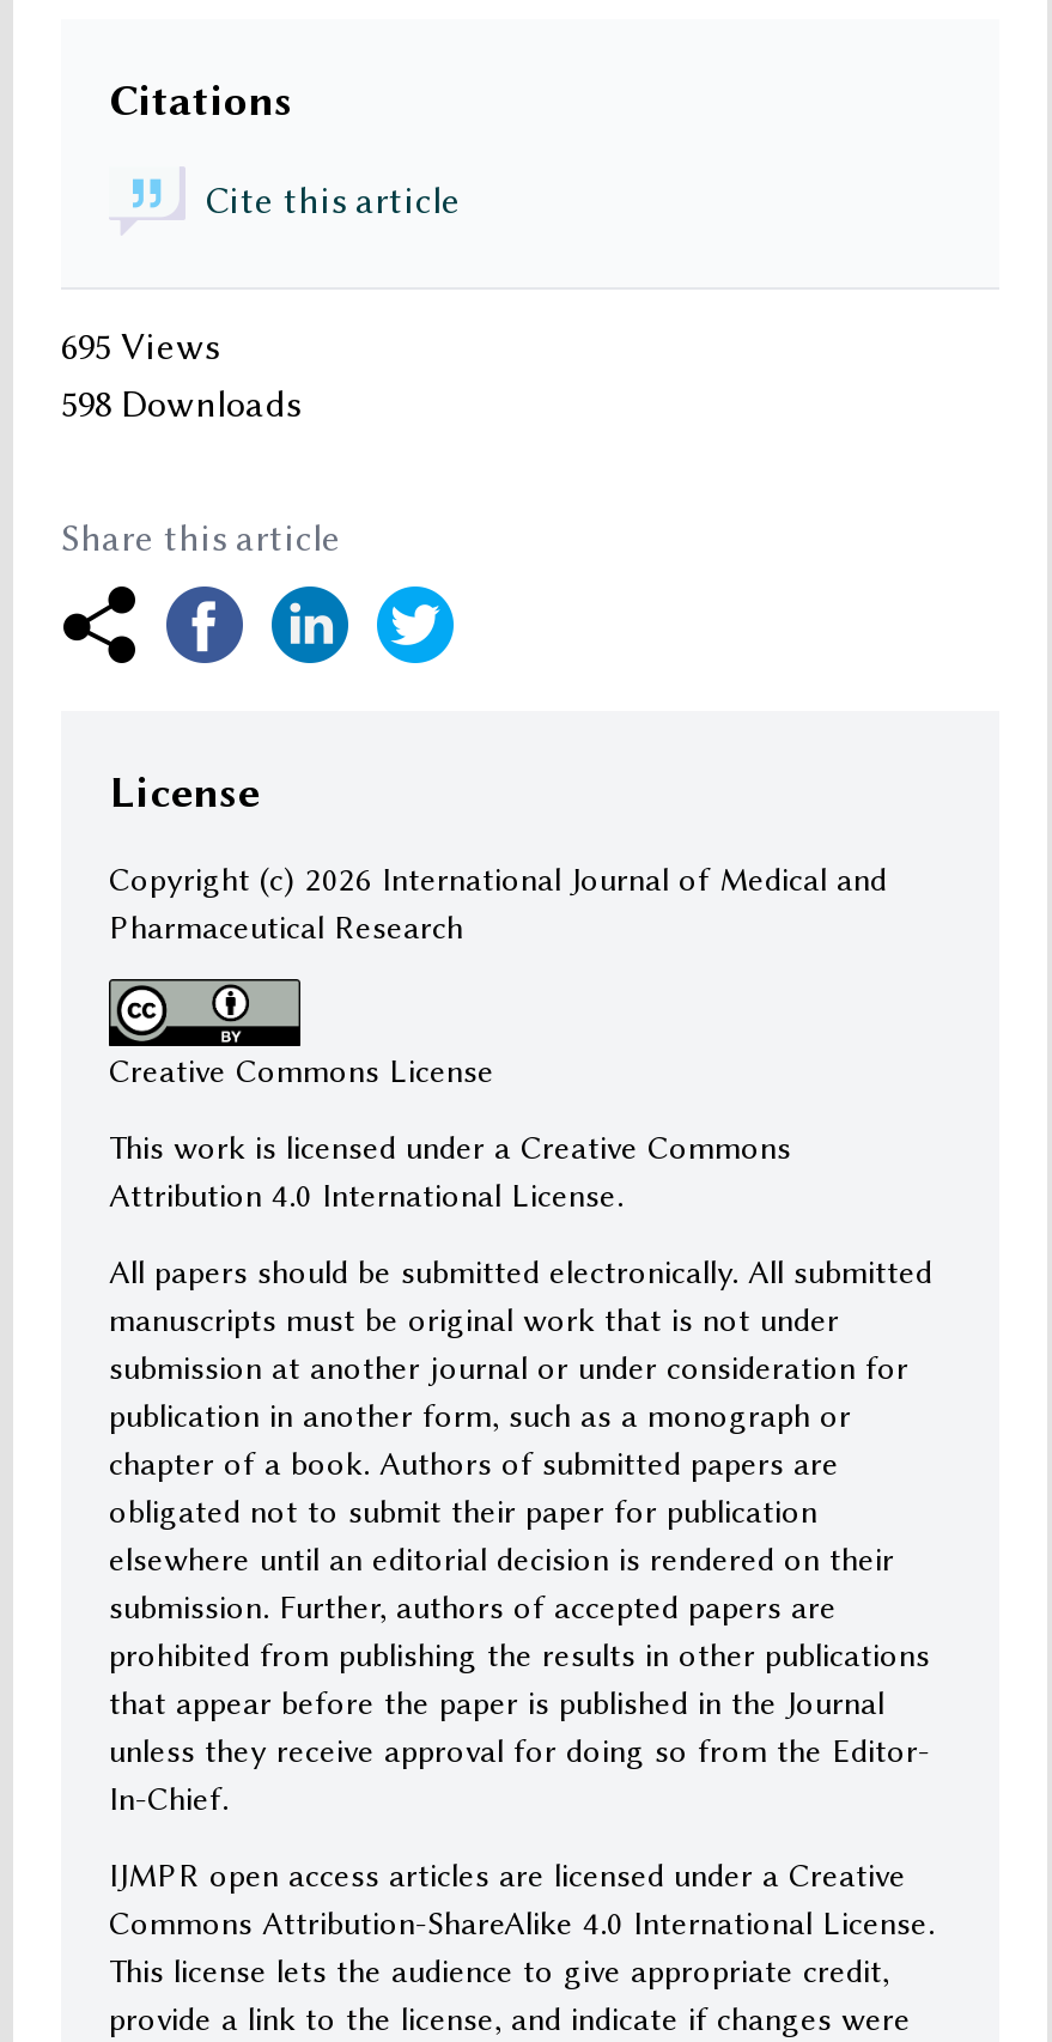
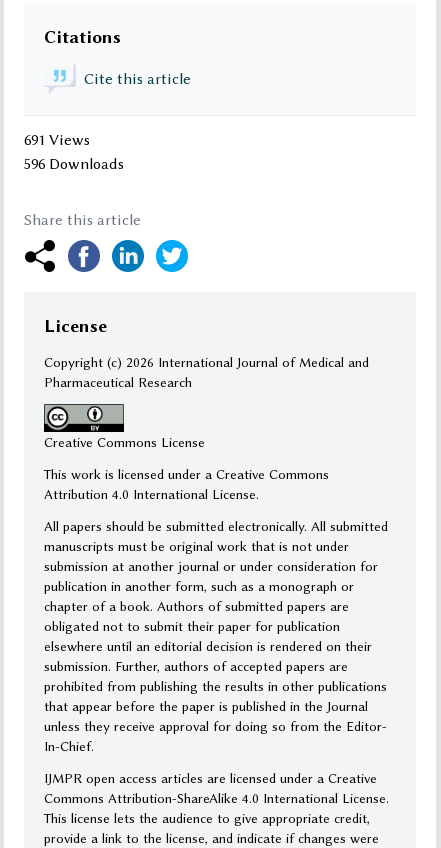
- 695 Views
+ 691 Views

- 598 Downloads
+ 596 Downloads
